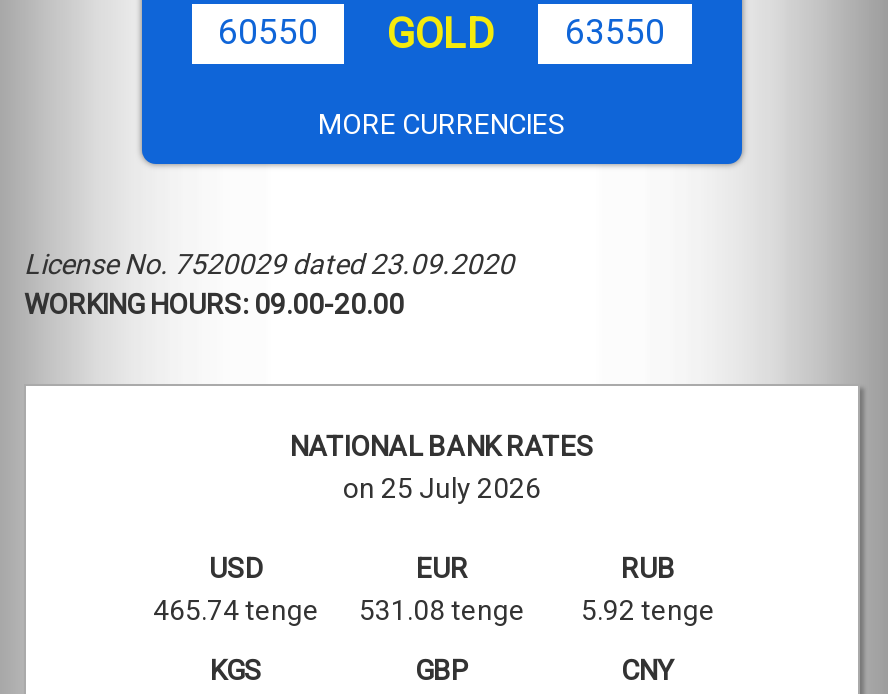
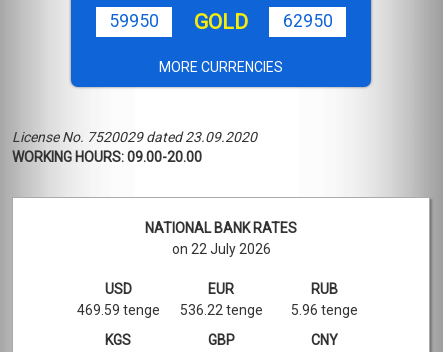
- 60550
+ 59950

- 63550
+ 62950

- on 25 July 2026
+ on 22 July 2026

- 465.74 tenge
+ 469.59 tenge

- 531.08 tenge
+ 536.22 tenge

- 5.92 tenge
+ 5.96 tenge
